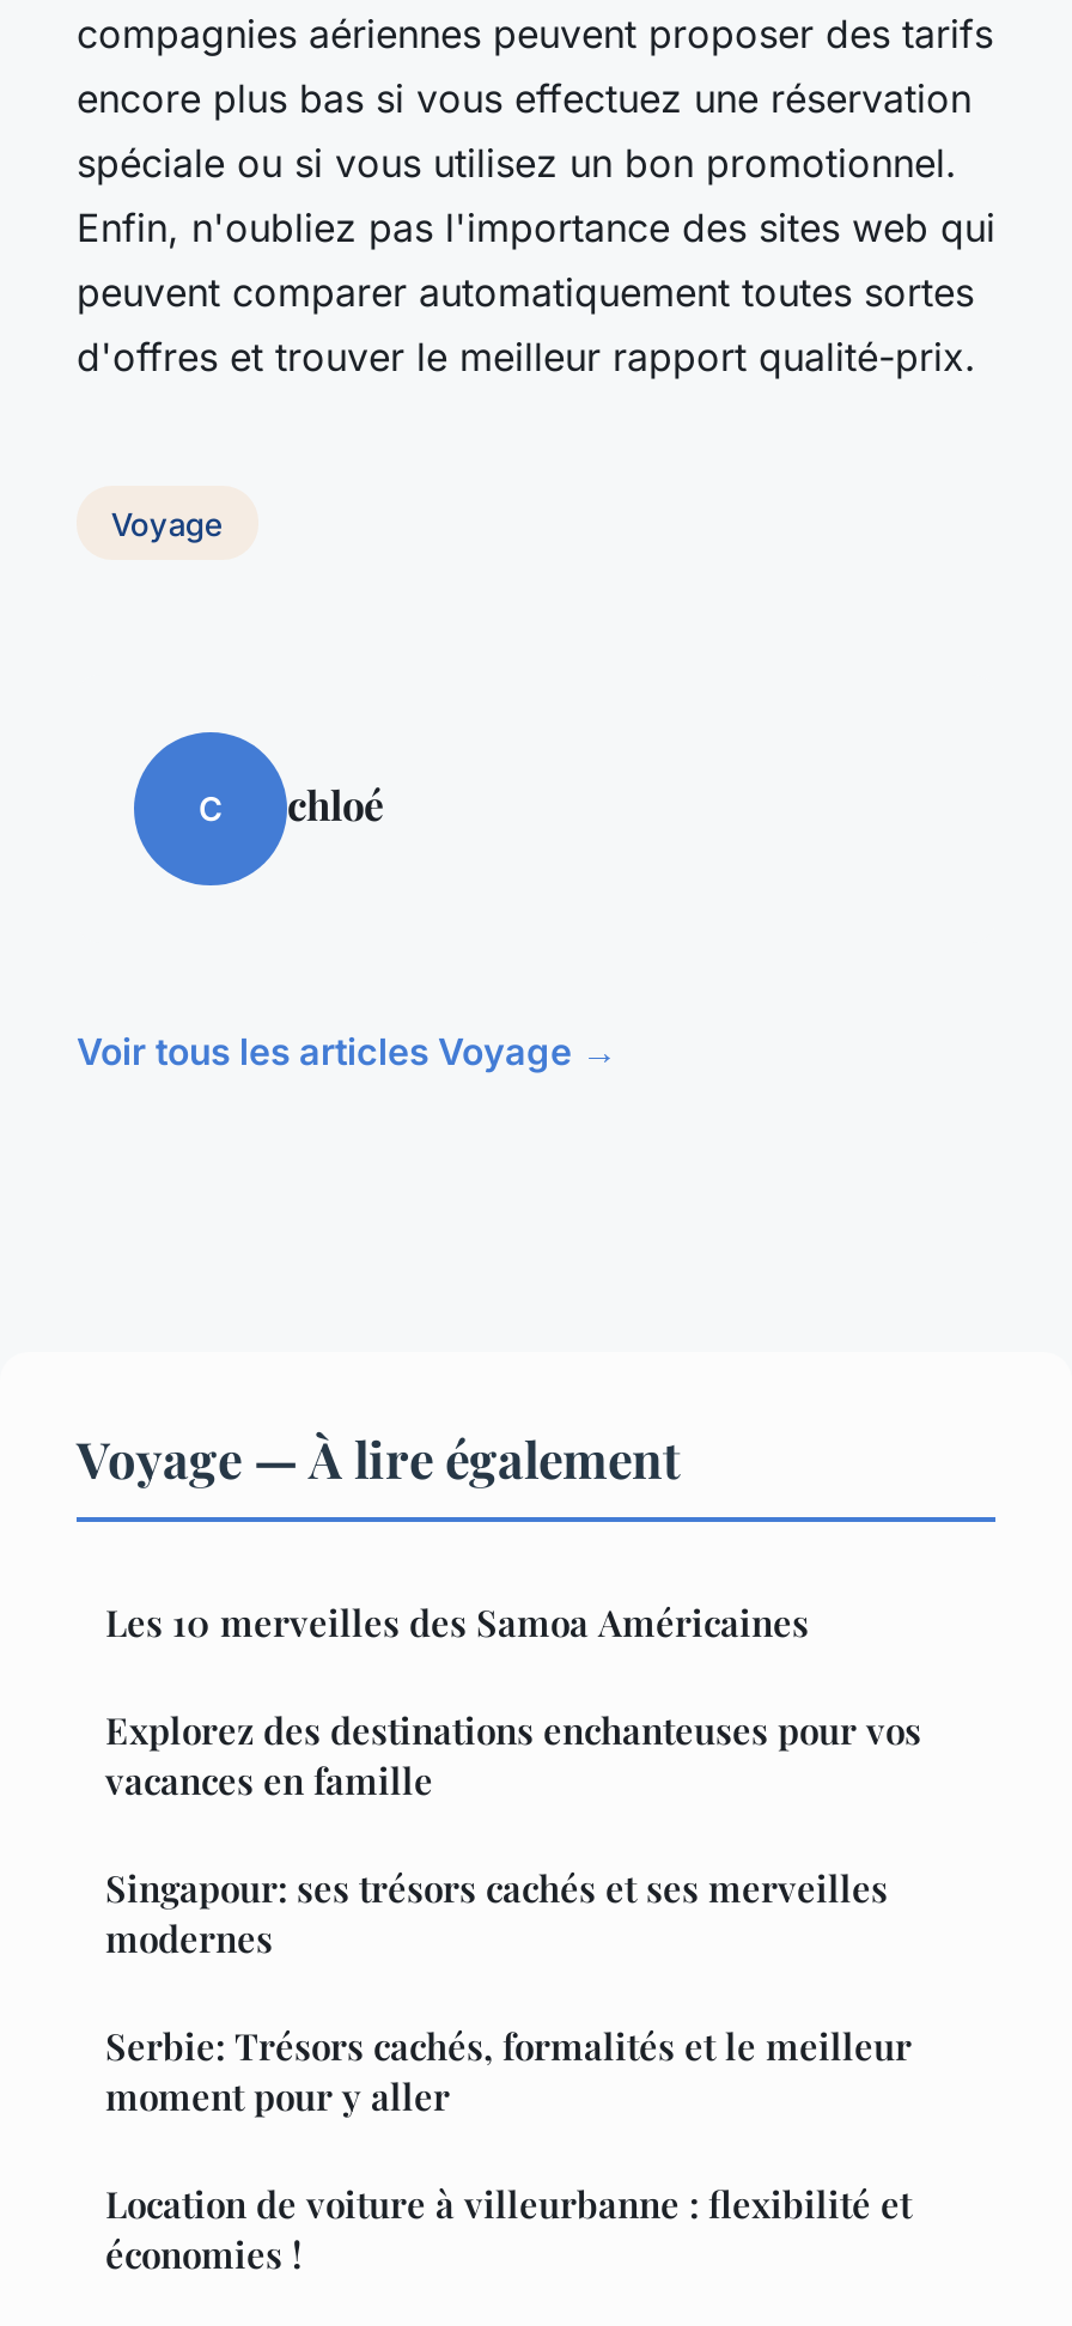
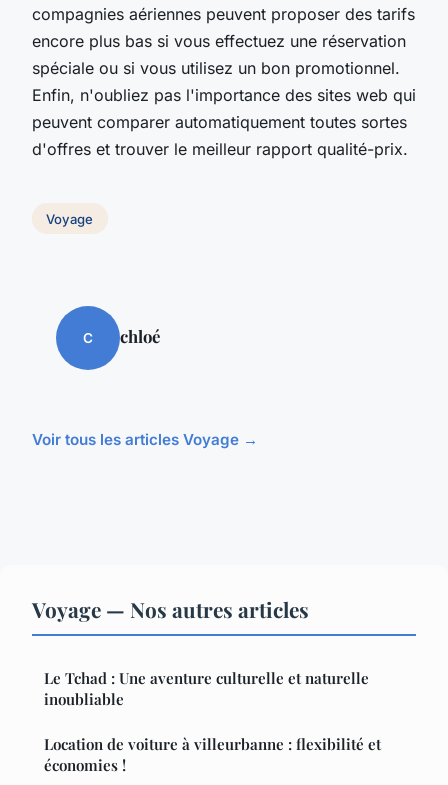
- Voyage — À lire également
- Les 10 merveilles des Samoa Américaines
- Explorez des destinations enchanteuses pour vos
- vacances en famille
- Singapour: ses trésors cachés et ses merveilles
- modernes
- Serbie: Trésors cachés, formalités et le meilleur
- moment pour y aller
+ Voyage — Nos autres articles
+ Le Tchad : Une aventure culturelle et naturelle
+ inoubliable
